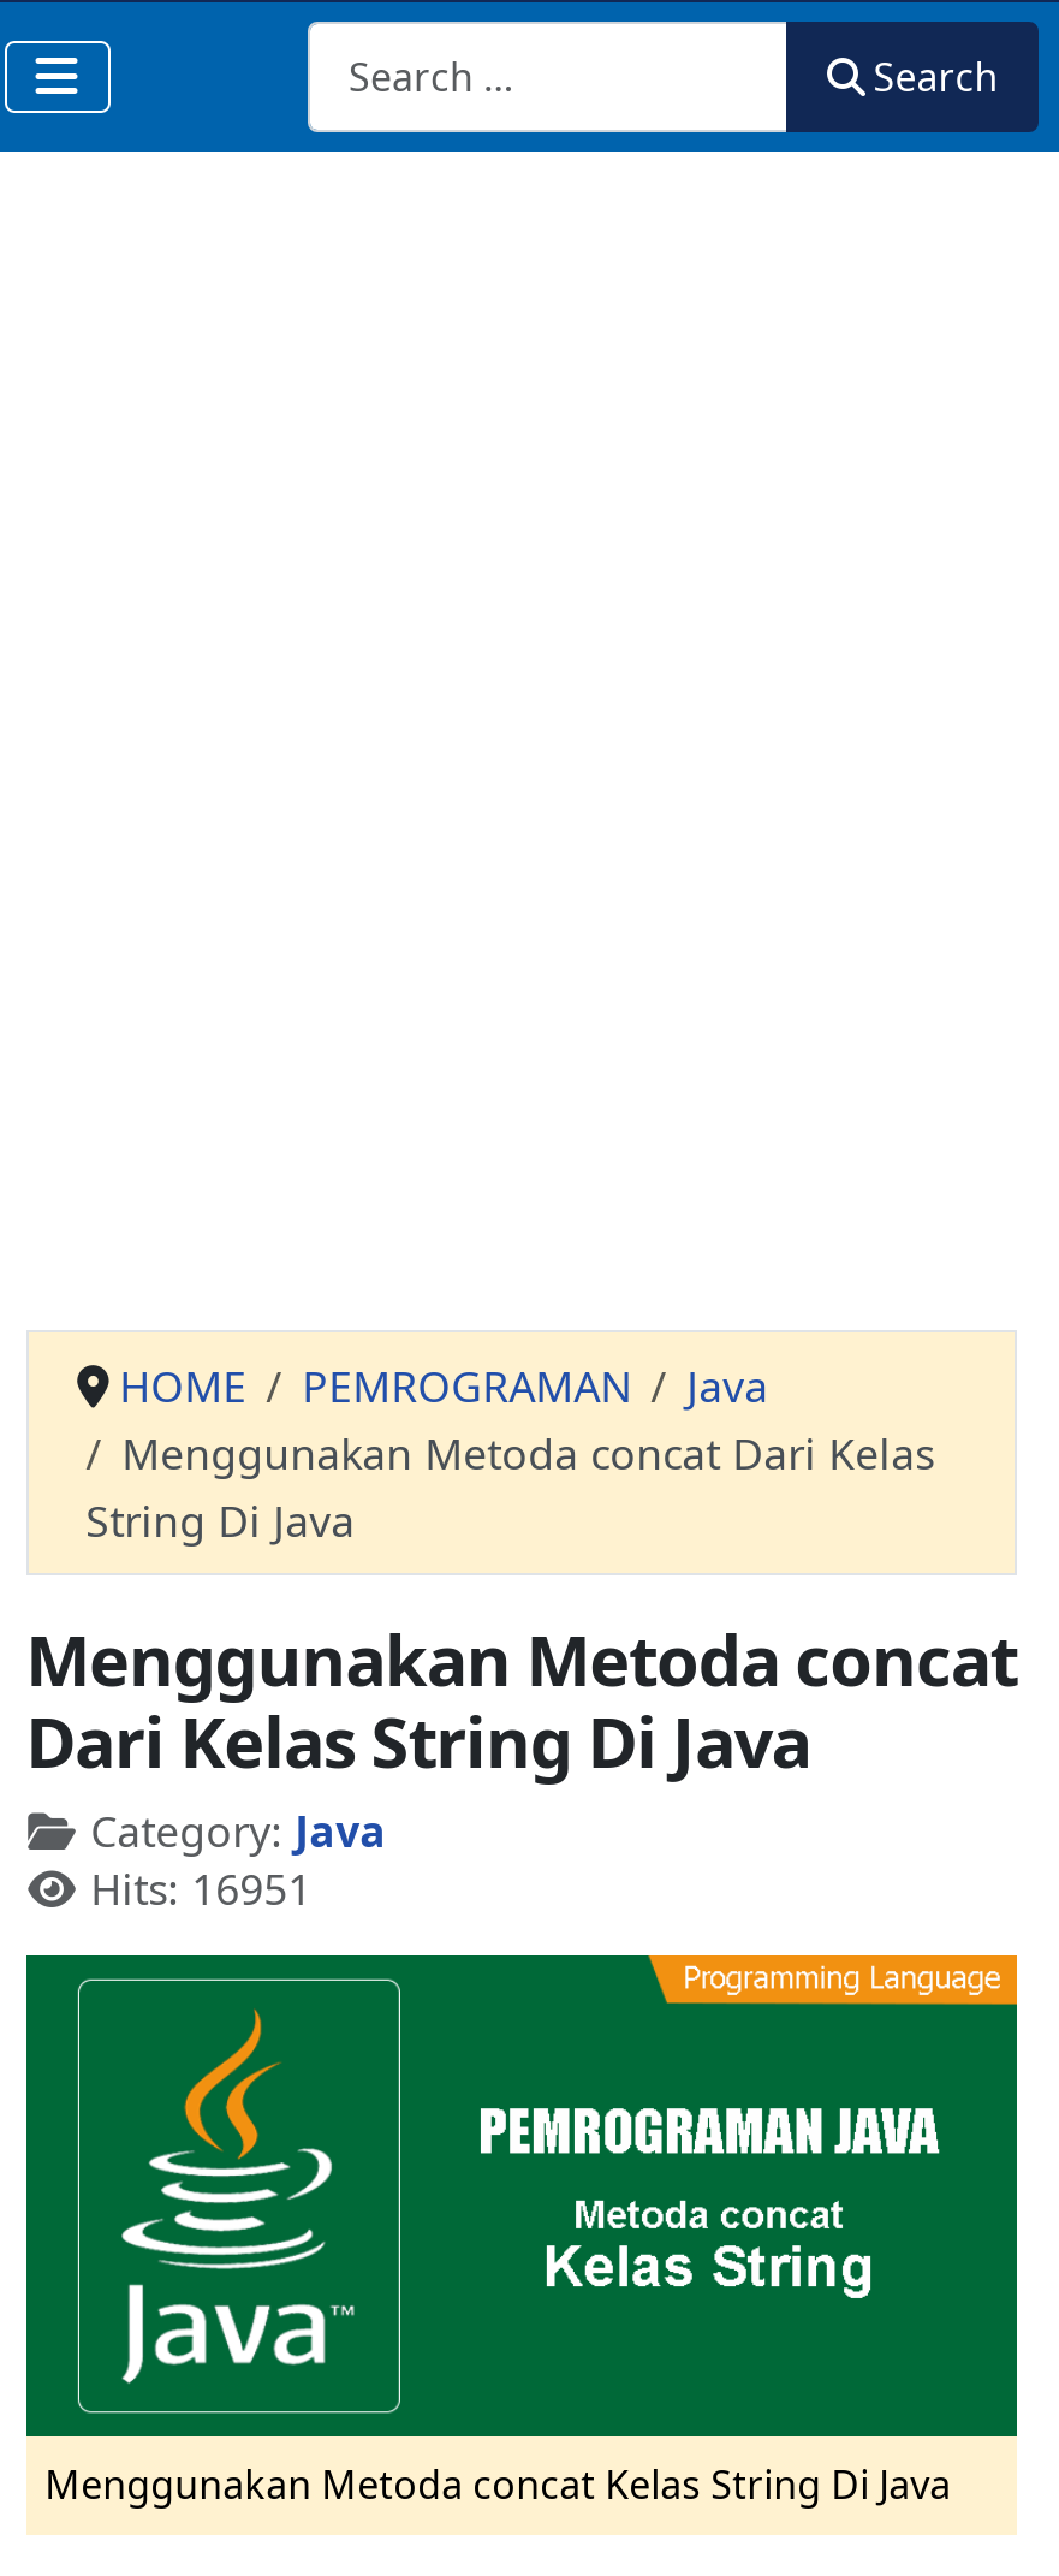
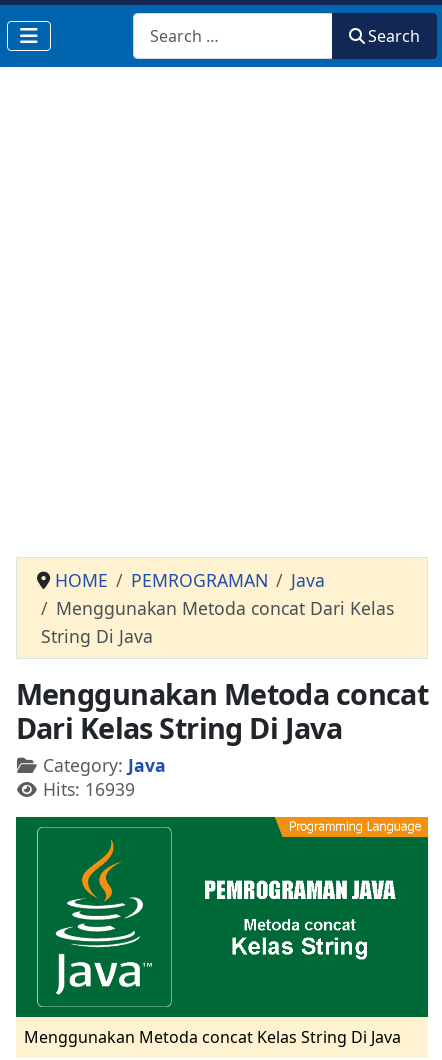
- Hits: 16951
+ Hits: 16939
